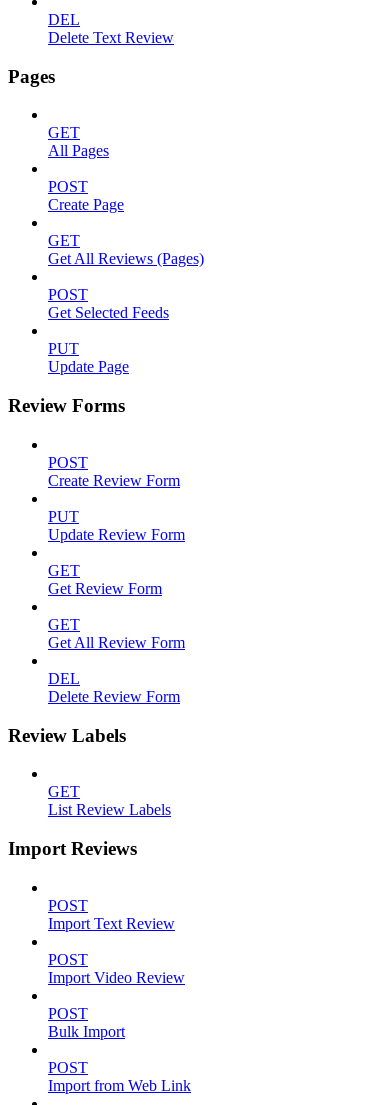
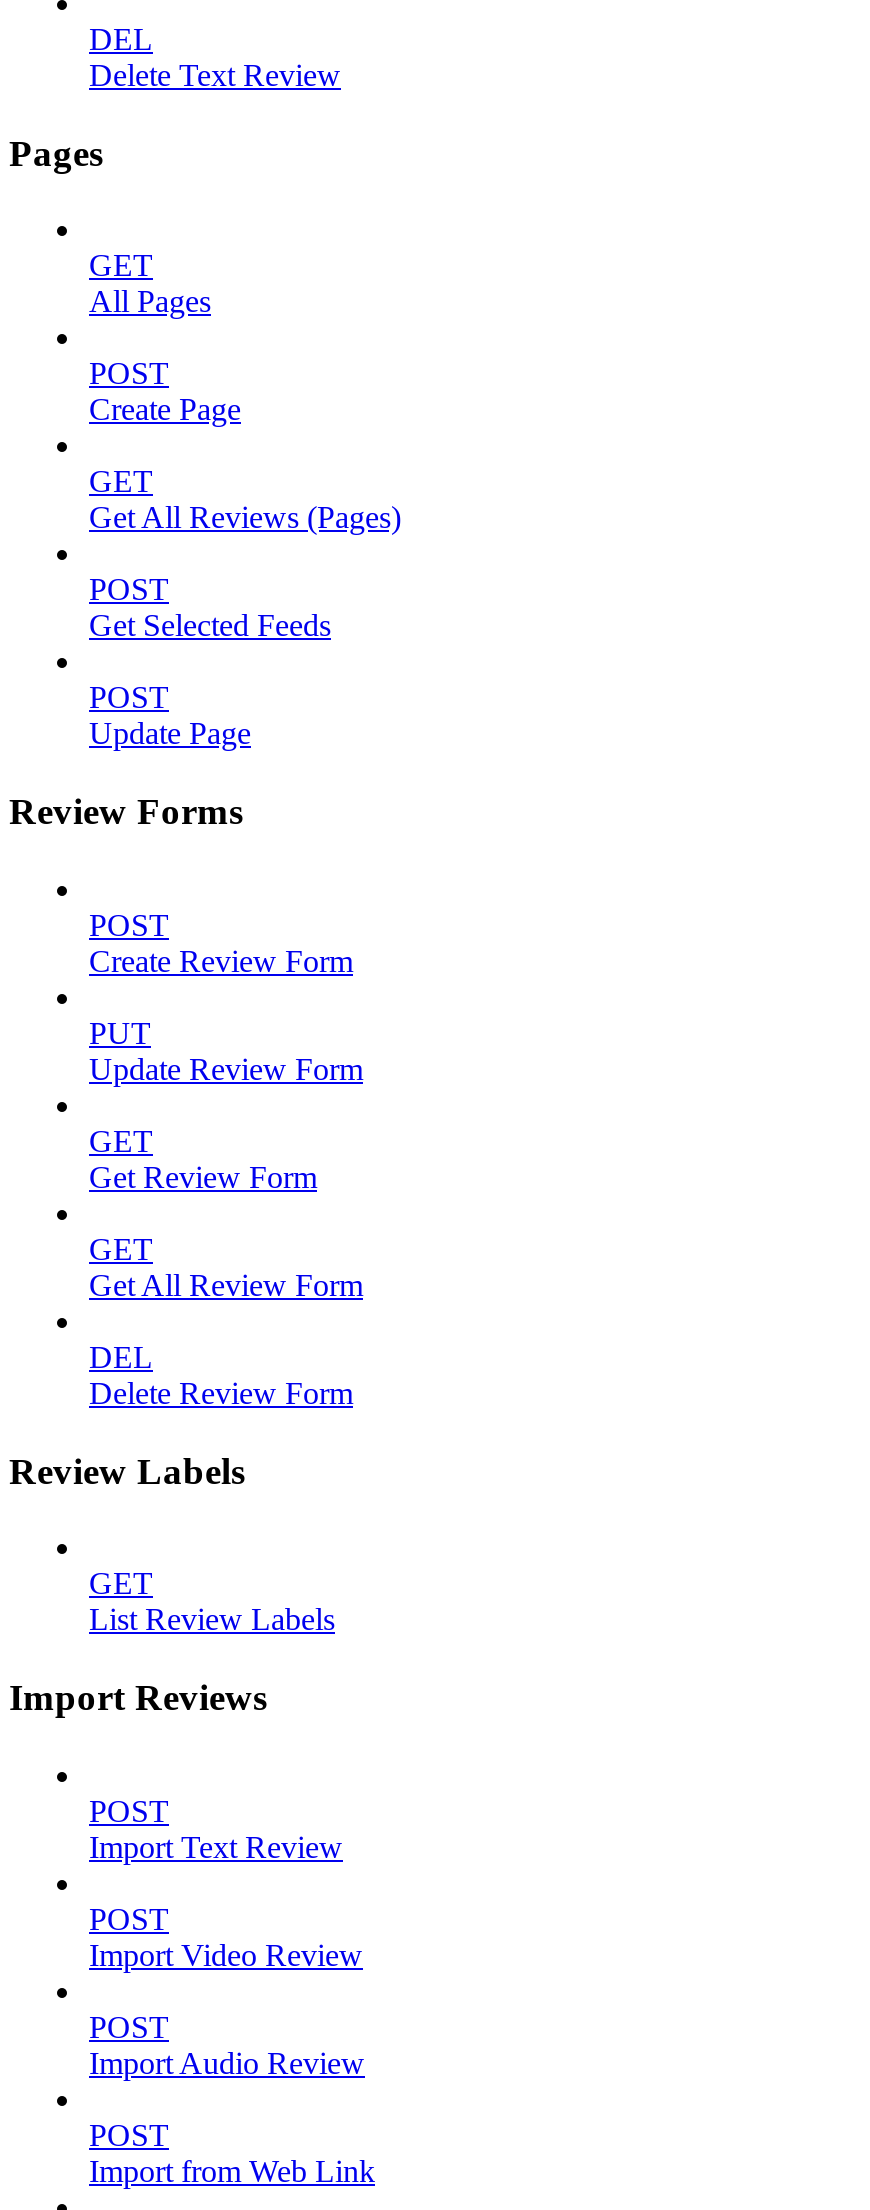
- PUT
+ POST

- Bulk Import
+ Import Audio Review
